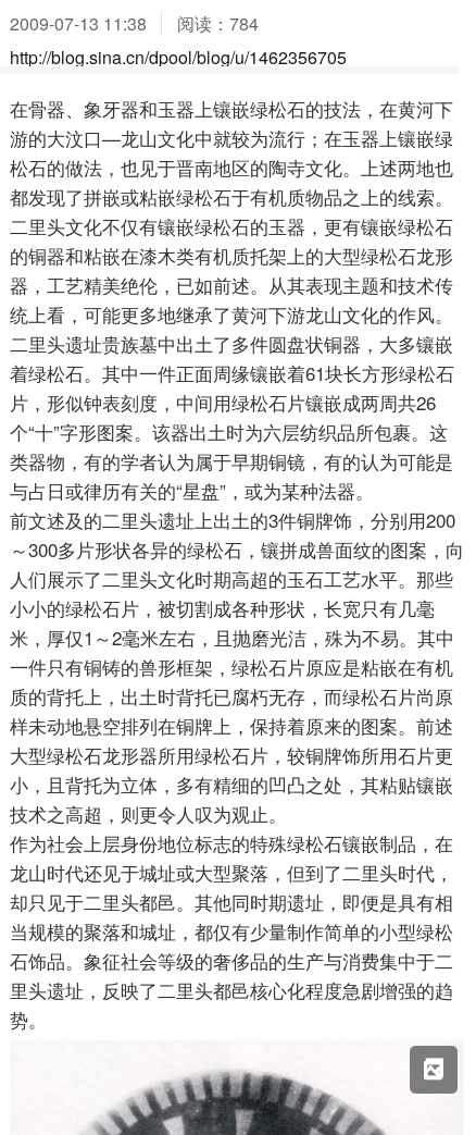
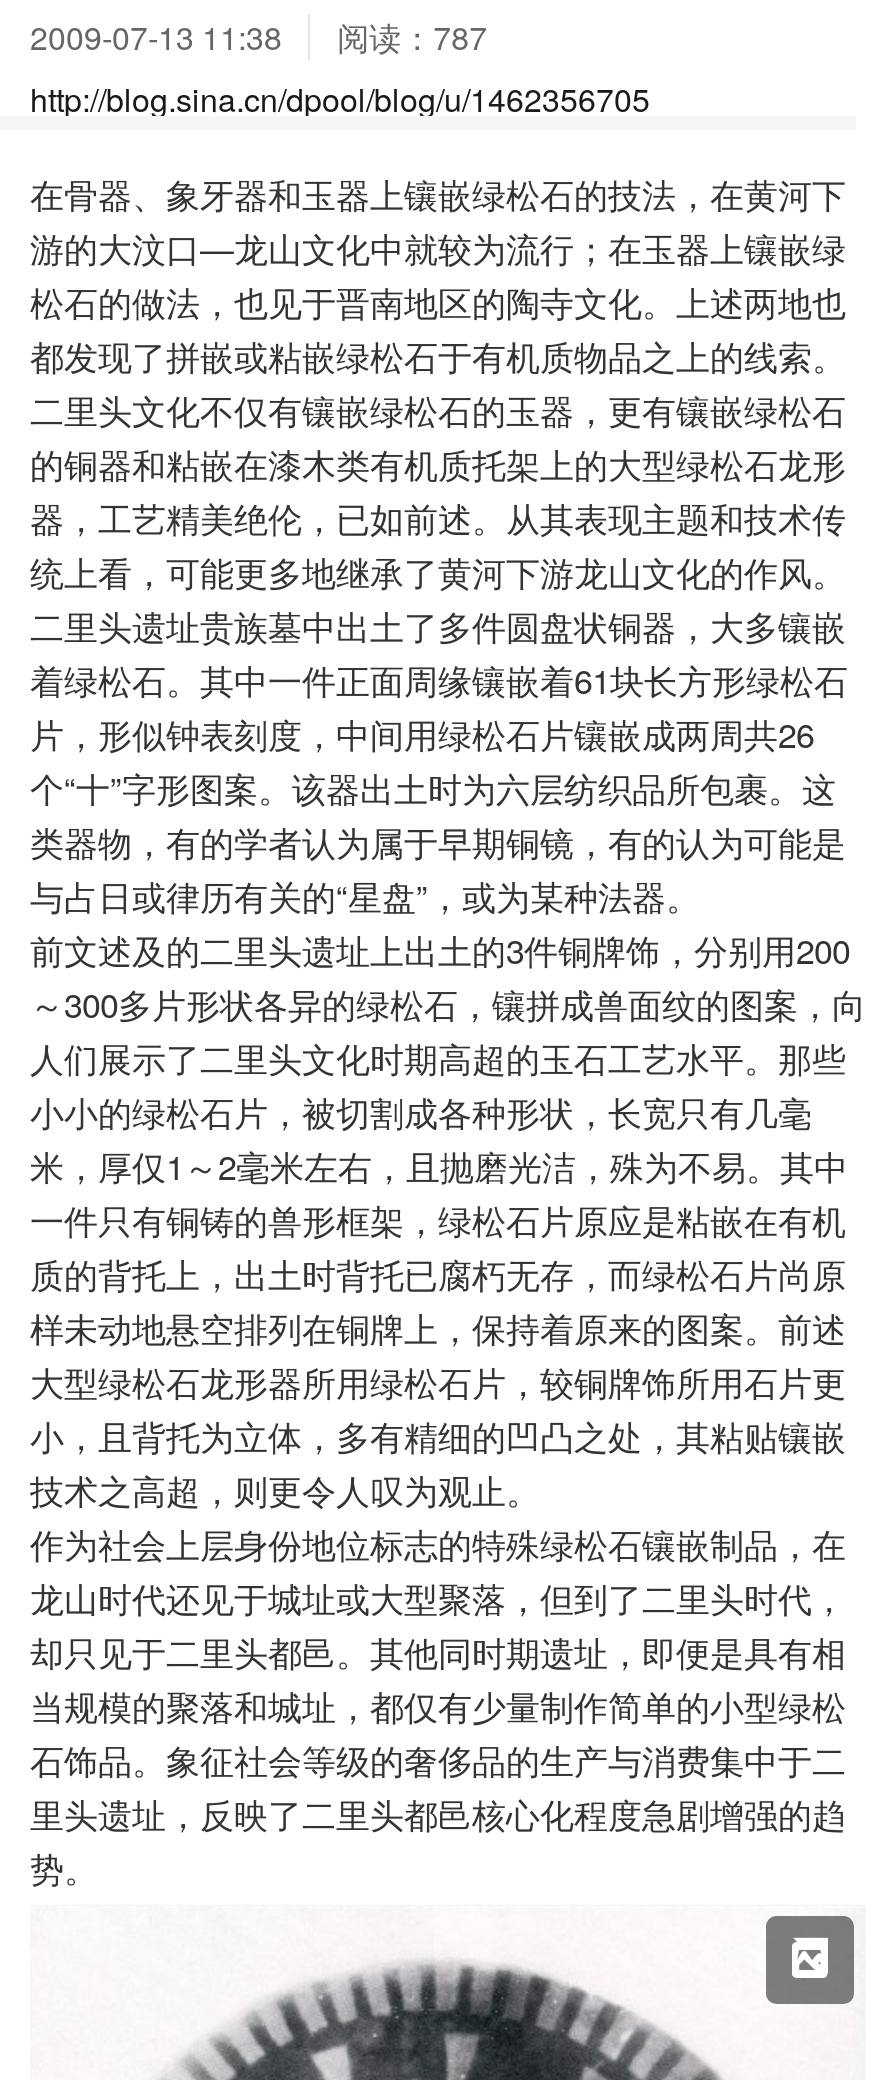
- 2009-07-13 11:38 阅读：784
+ 2009-07-13 11:38 阅读：787
